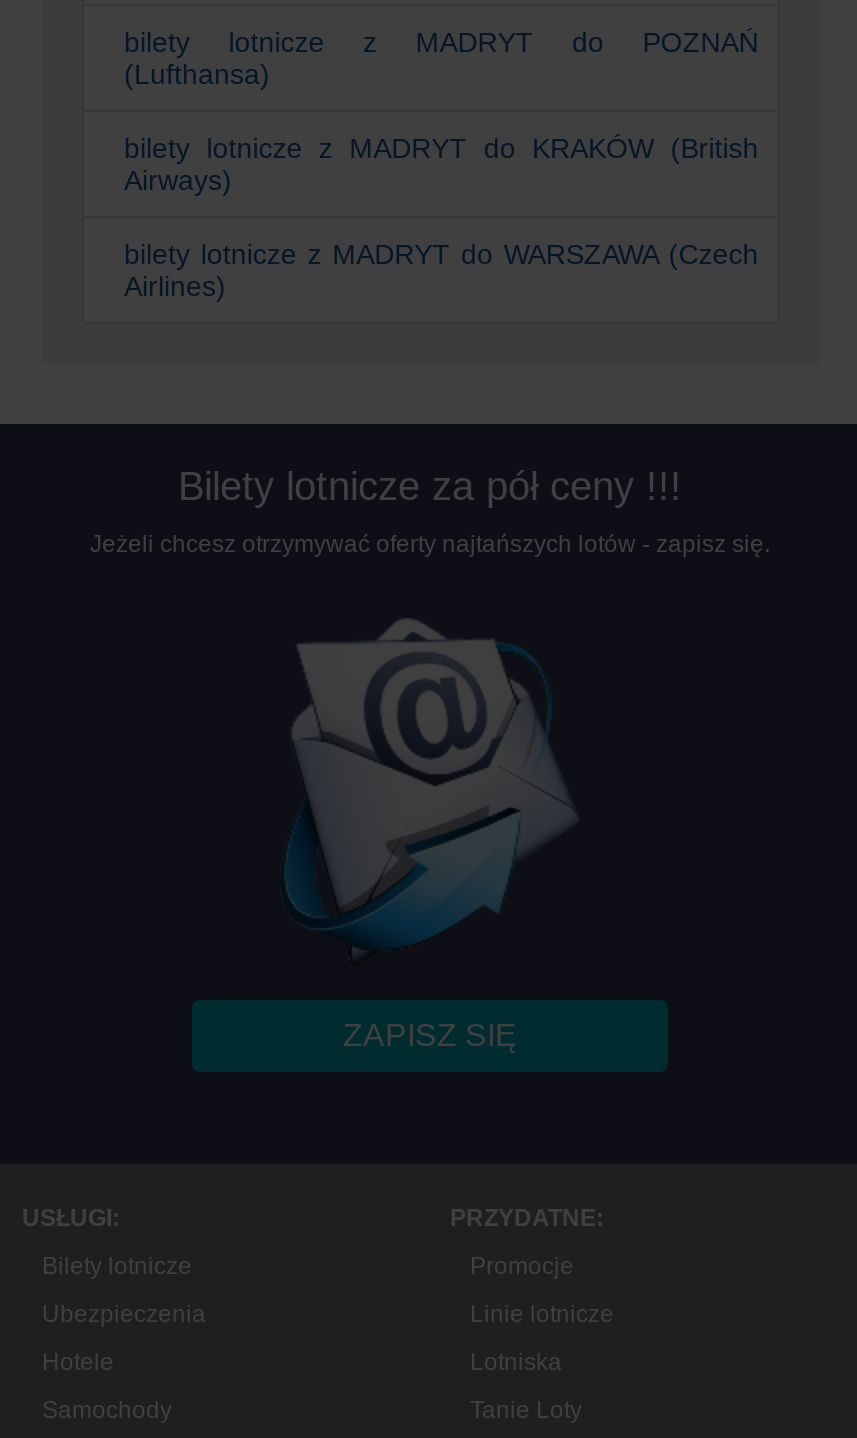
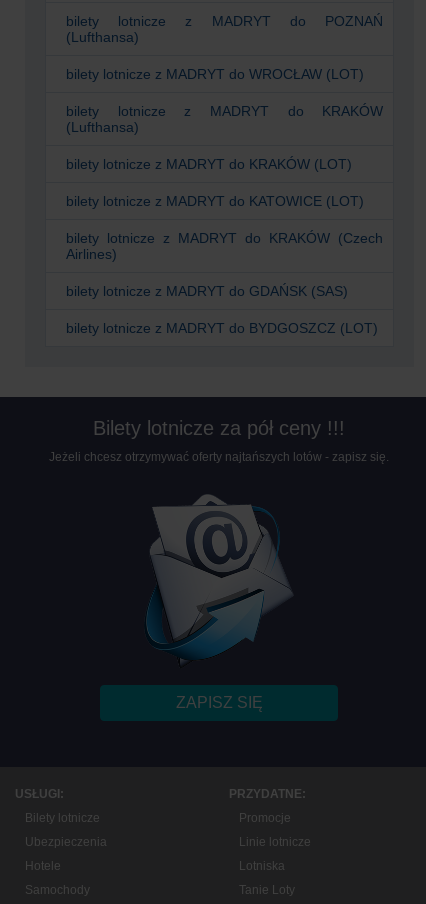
- bilety lotnicze z MADRYT do KRAKÓW (British
- Airways)
- bilety lotnicze z MADRYT do WARSZAWA (Czech
+ bilety lotnicze z MADRYT do WROCŁAW (LOT)
+ bilety lotnicze z MADRYT do KRAKÓW
+ (Lufthansa)
+ bilety lotnicze z MADRYT do KRAKÓW (LOT)
+ bilety lotnicze z MADRYT do KATOWICE (LOT)
+ bilety lotnicze z MADRYT do KRAKÓW (Czech

+ bilety lotnicze z MADRYT do GDAŃSK (SAS)
+ bilety lotnicze z MADRYT do BYDGOSZCZ (LOT)
